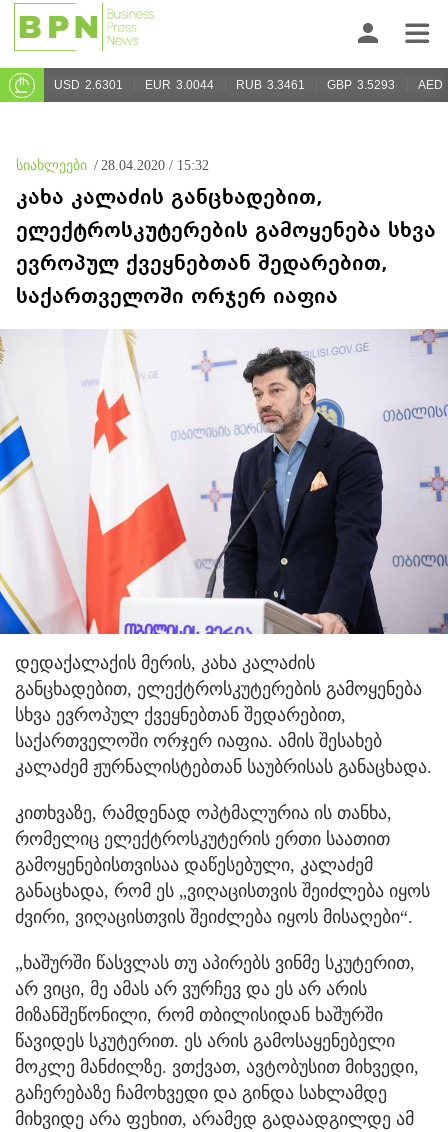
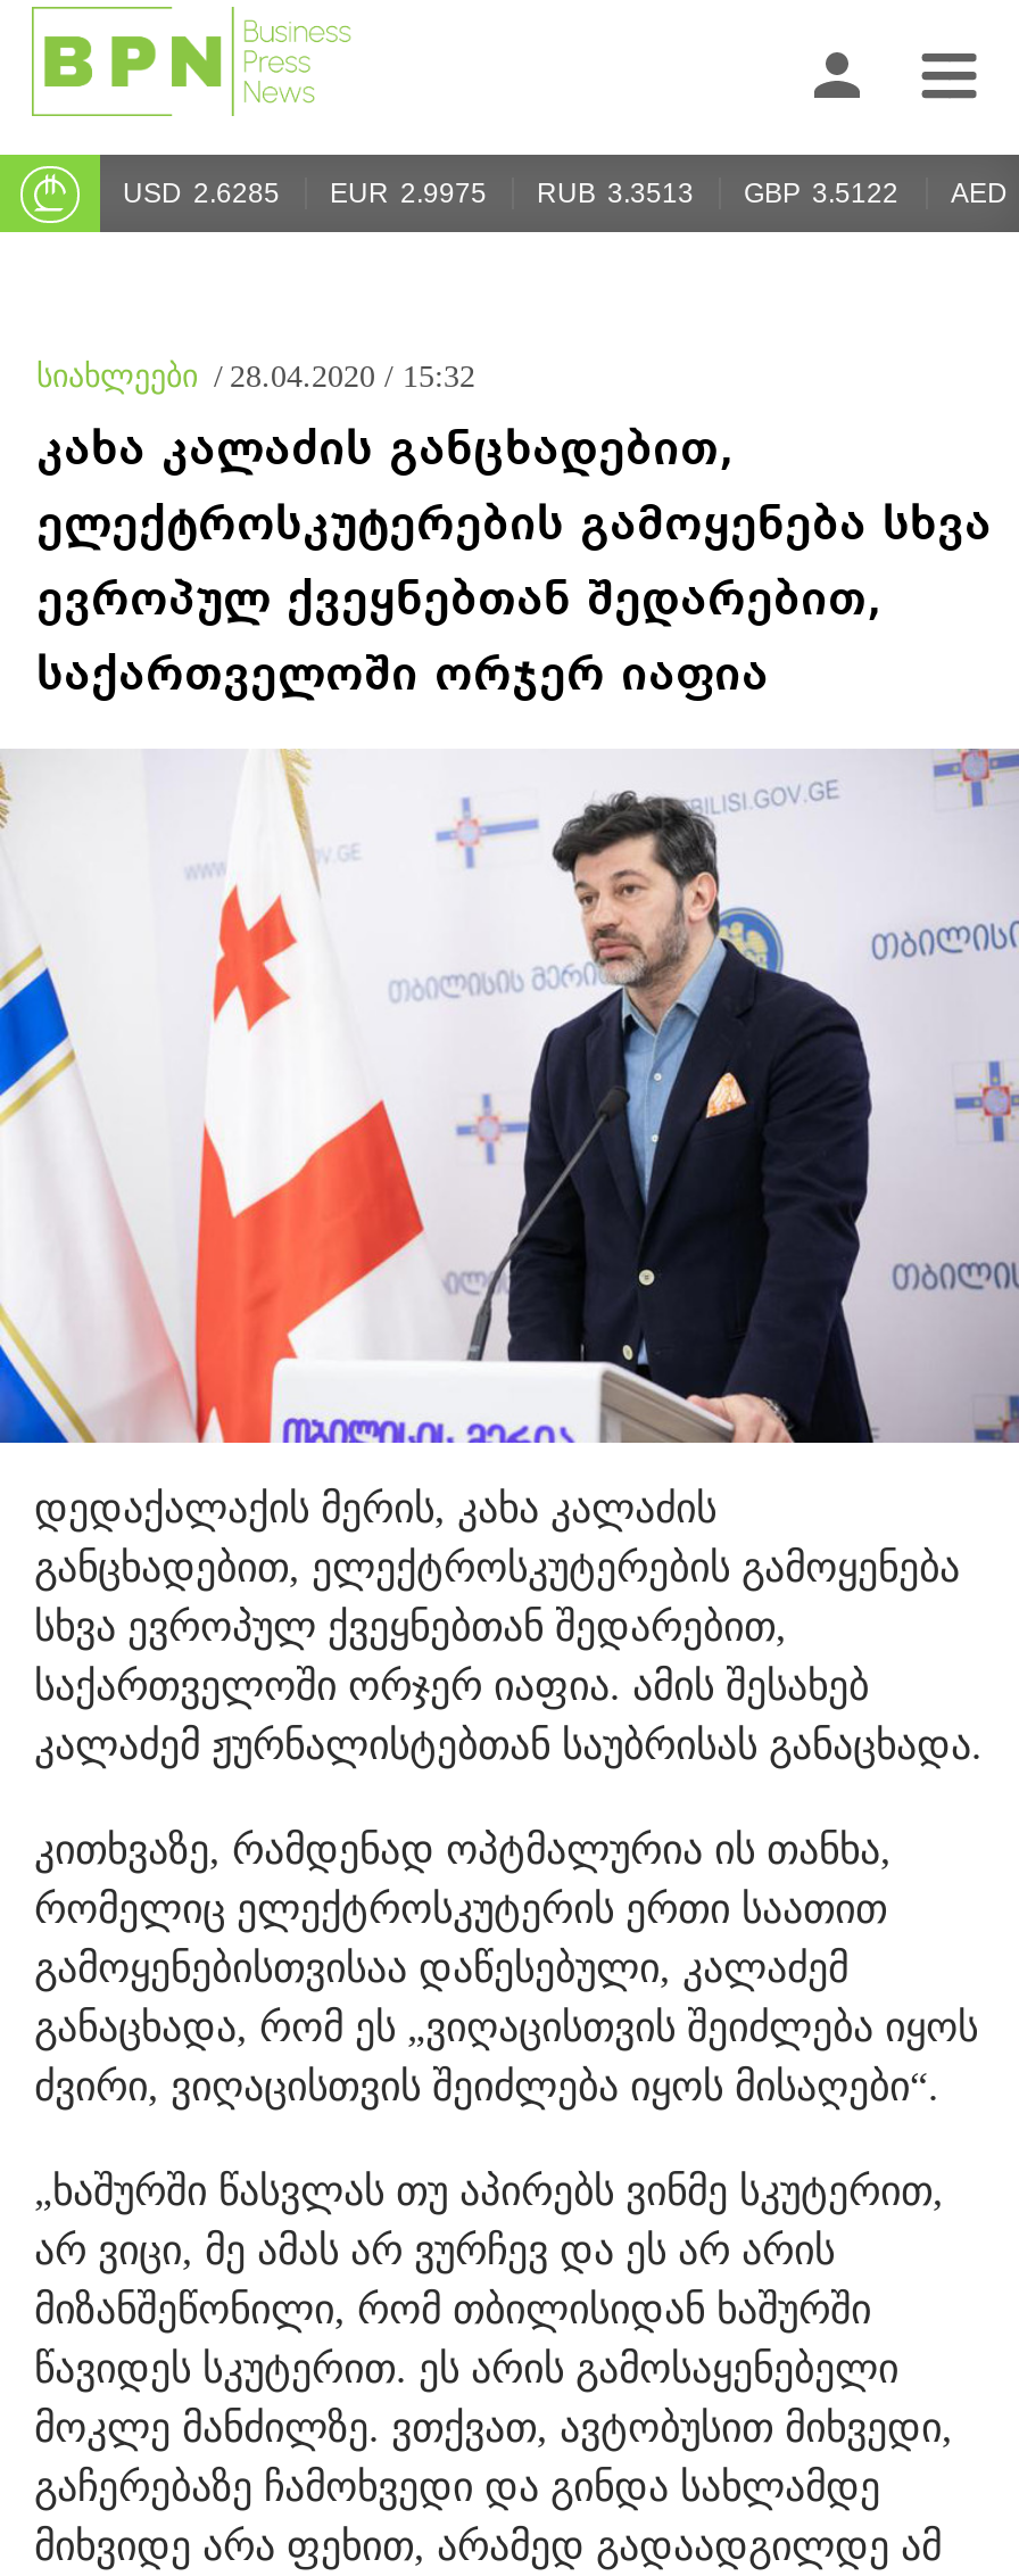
- USD 2.6301
+ USD 2.6285

- EUR 3.0044
+ EUR 2.9975

- RUB 3.3461
+ RUB 3.3513

- GBP 3.5293
+ GBP 3.5122
